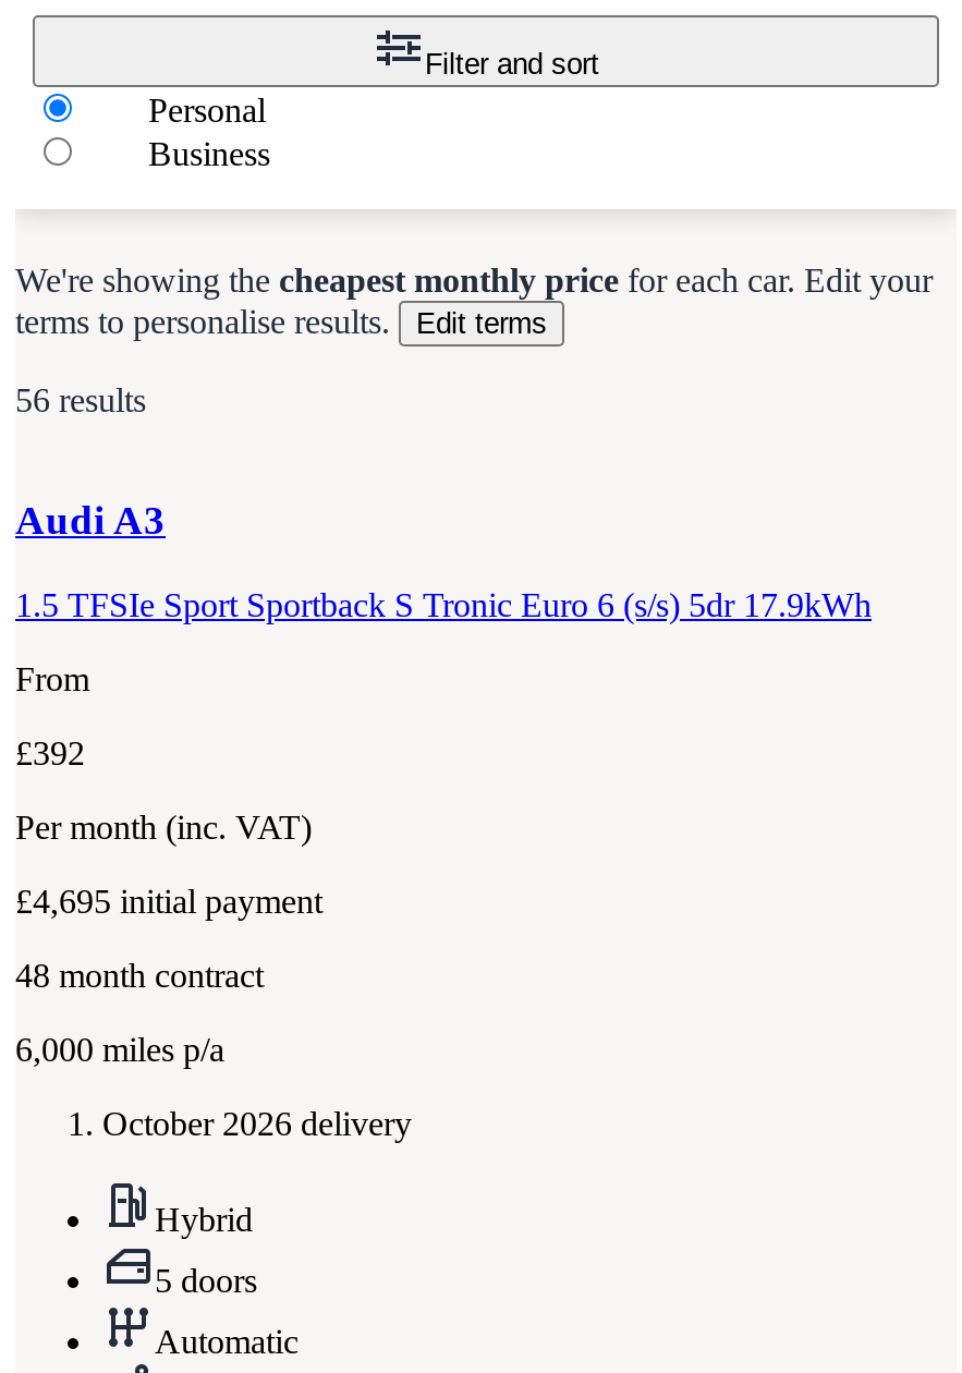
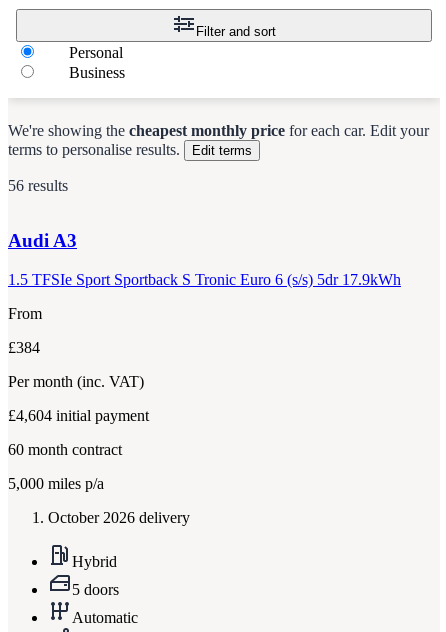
- £392
+ £384

- £4,695 initial payment
+ £4,604 initial payment

- 48 month contract
+ 60 month contract

- 6,000 miles p/a
+ 5,000 miles p/a
